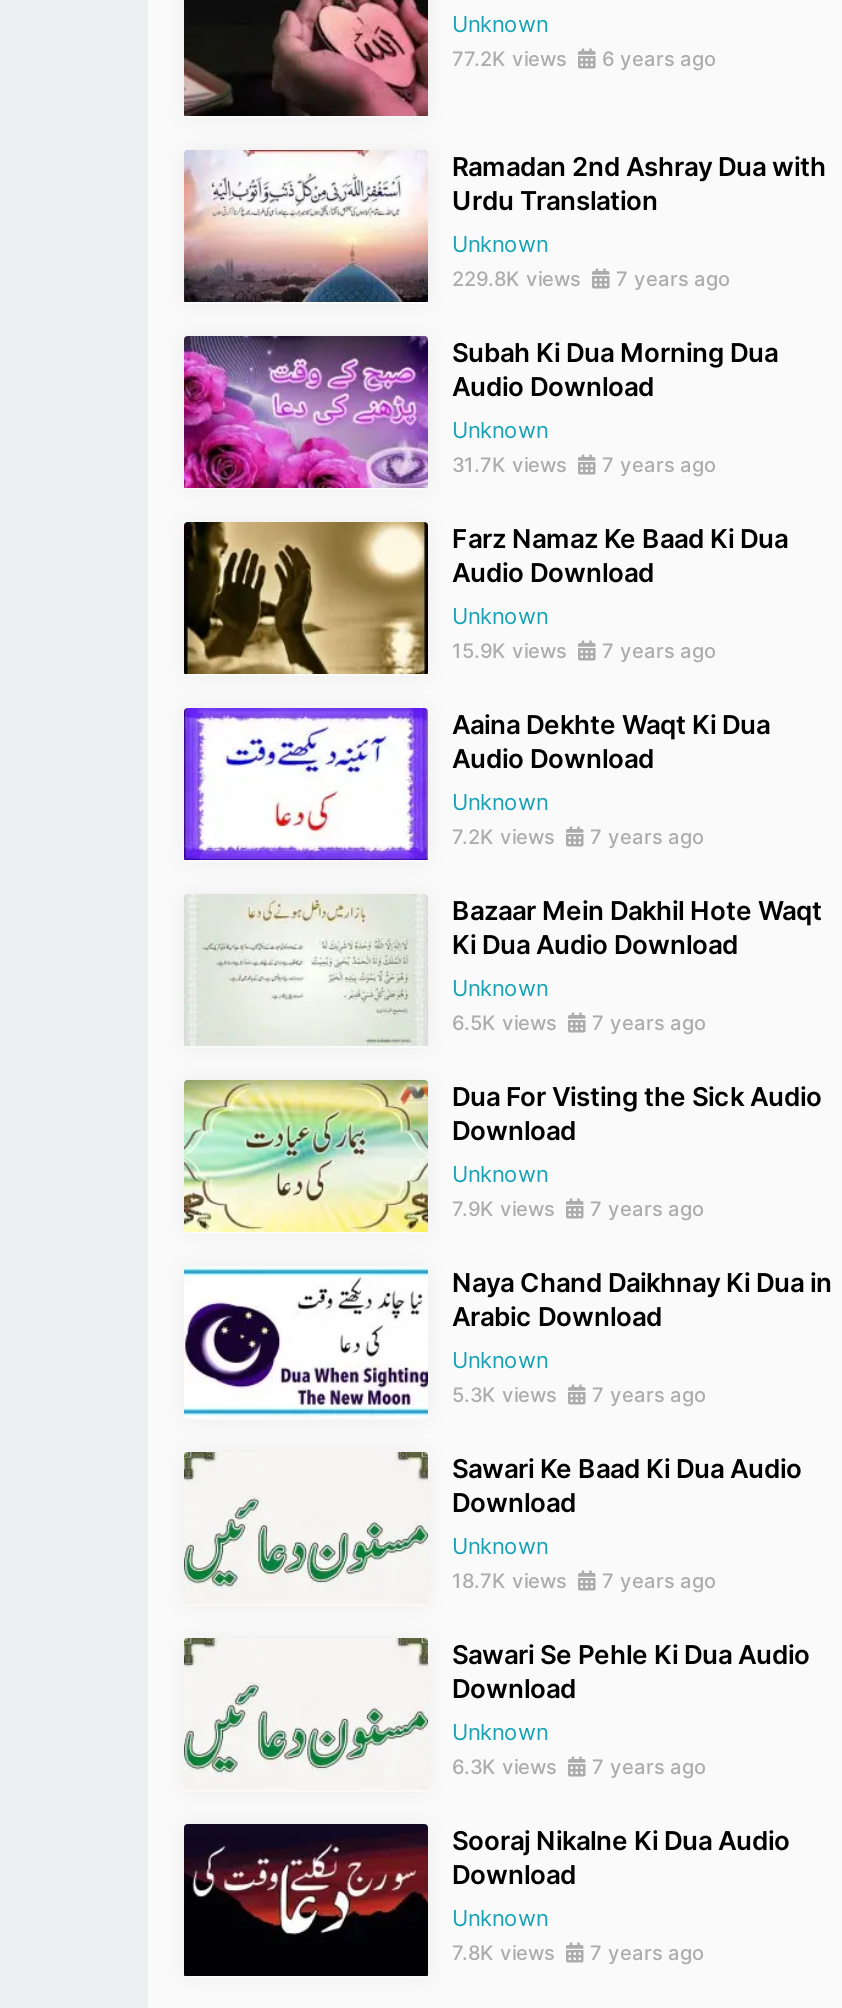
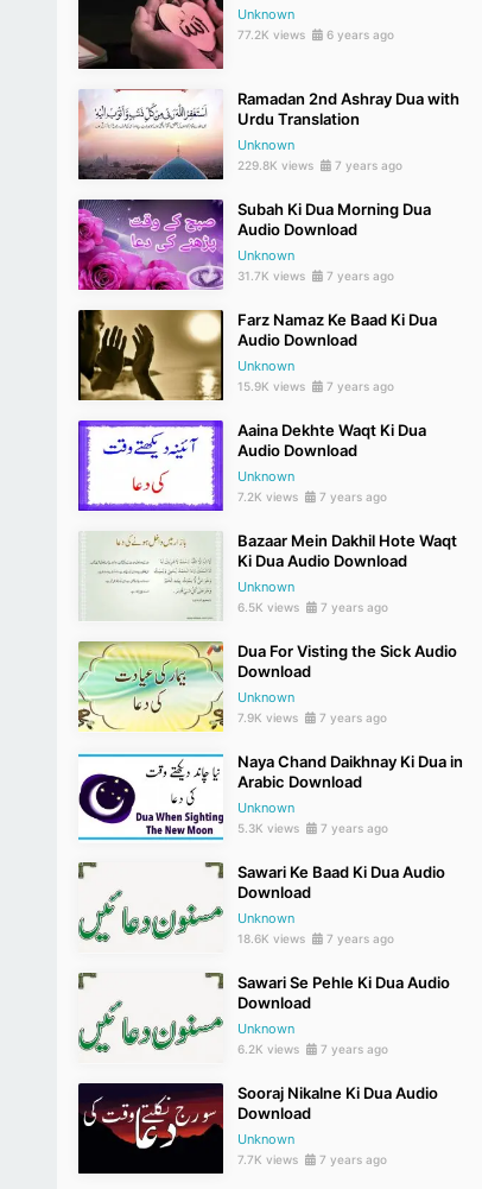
- 18.7K views 7 years ago
+ 18.6K views 7 years ago

- 6.3K views 7 years ago
+ 6.2K views 7 years ago

- 7.8K views 7 years ago
+ 7.7K views 7 years ago
